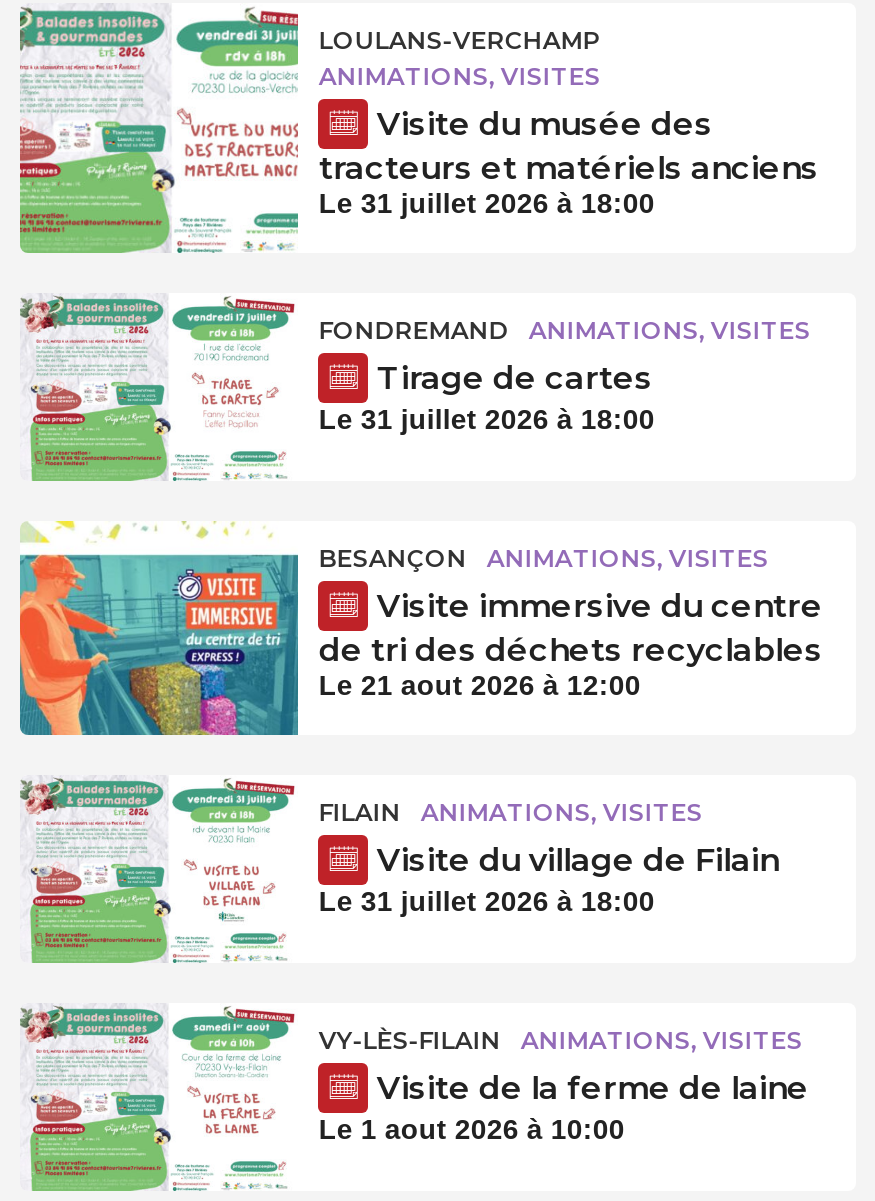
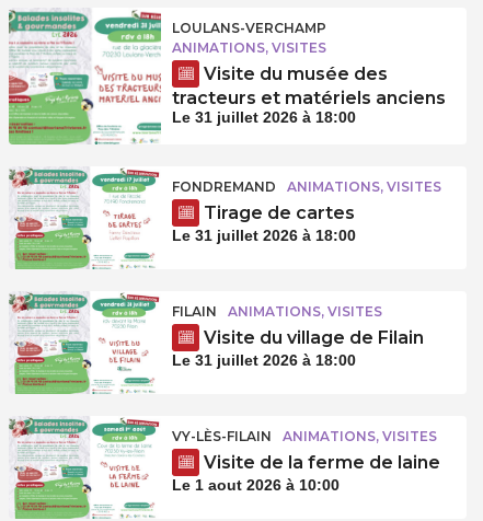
- [image]
- BESANÇON
- ANIMATIONS, VISITES
- Visite immersive du centre
- de tri des déchets recyclables
- Le 21 aout 2026 à 12:00
